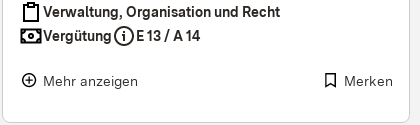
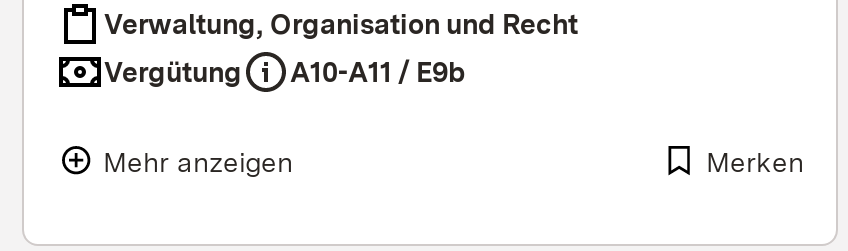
- Vergütung E 13 / A 14
+ Vergütung A10-A11 / E9b
